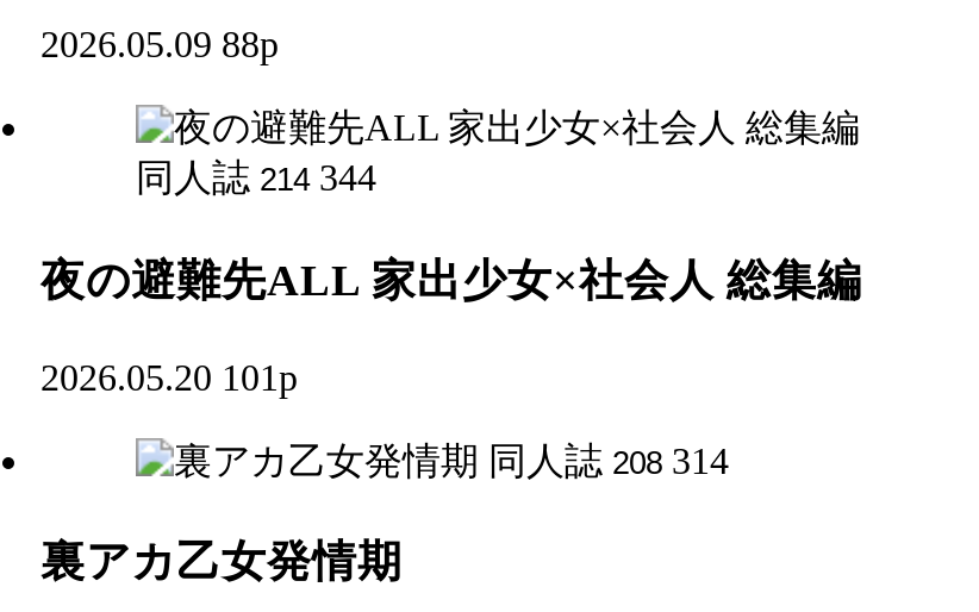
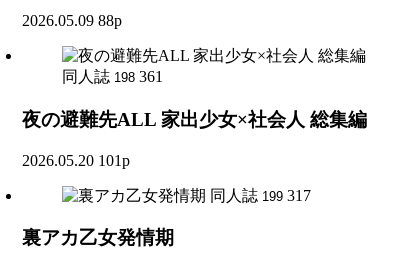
- 同人誌 214 344
+ 同人誌 198 361

- 同人誌 208 314
+ 同人誌 199 317
